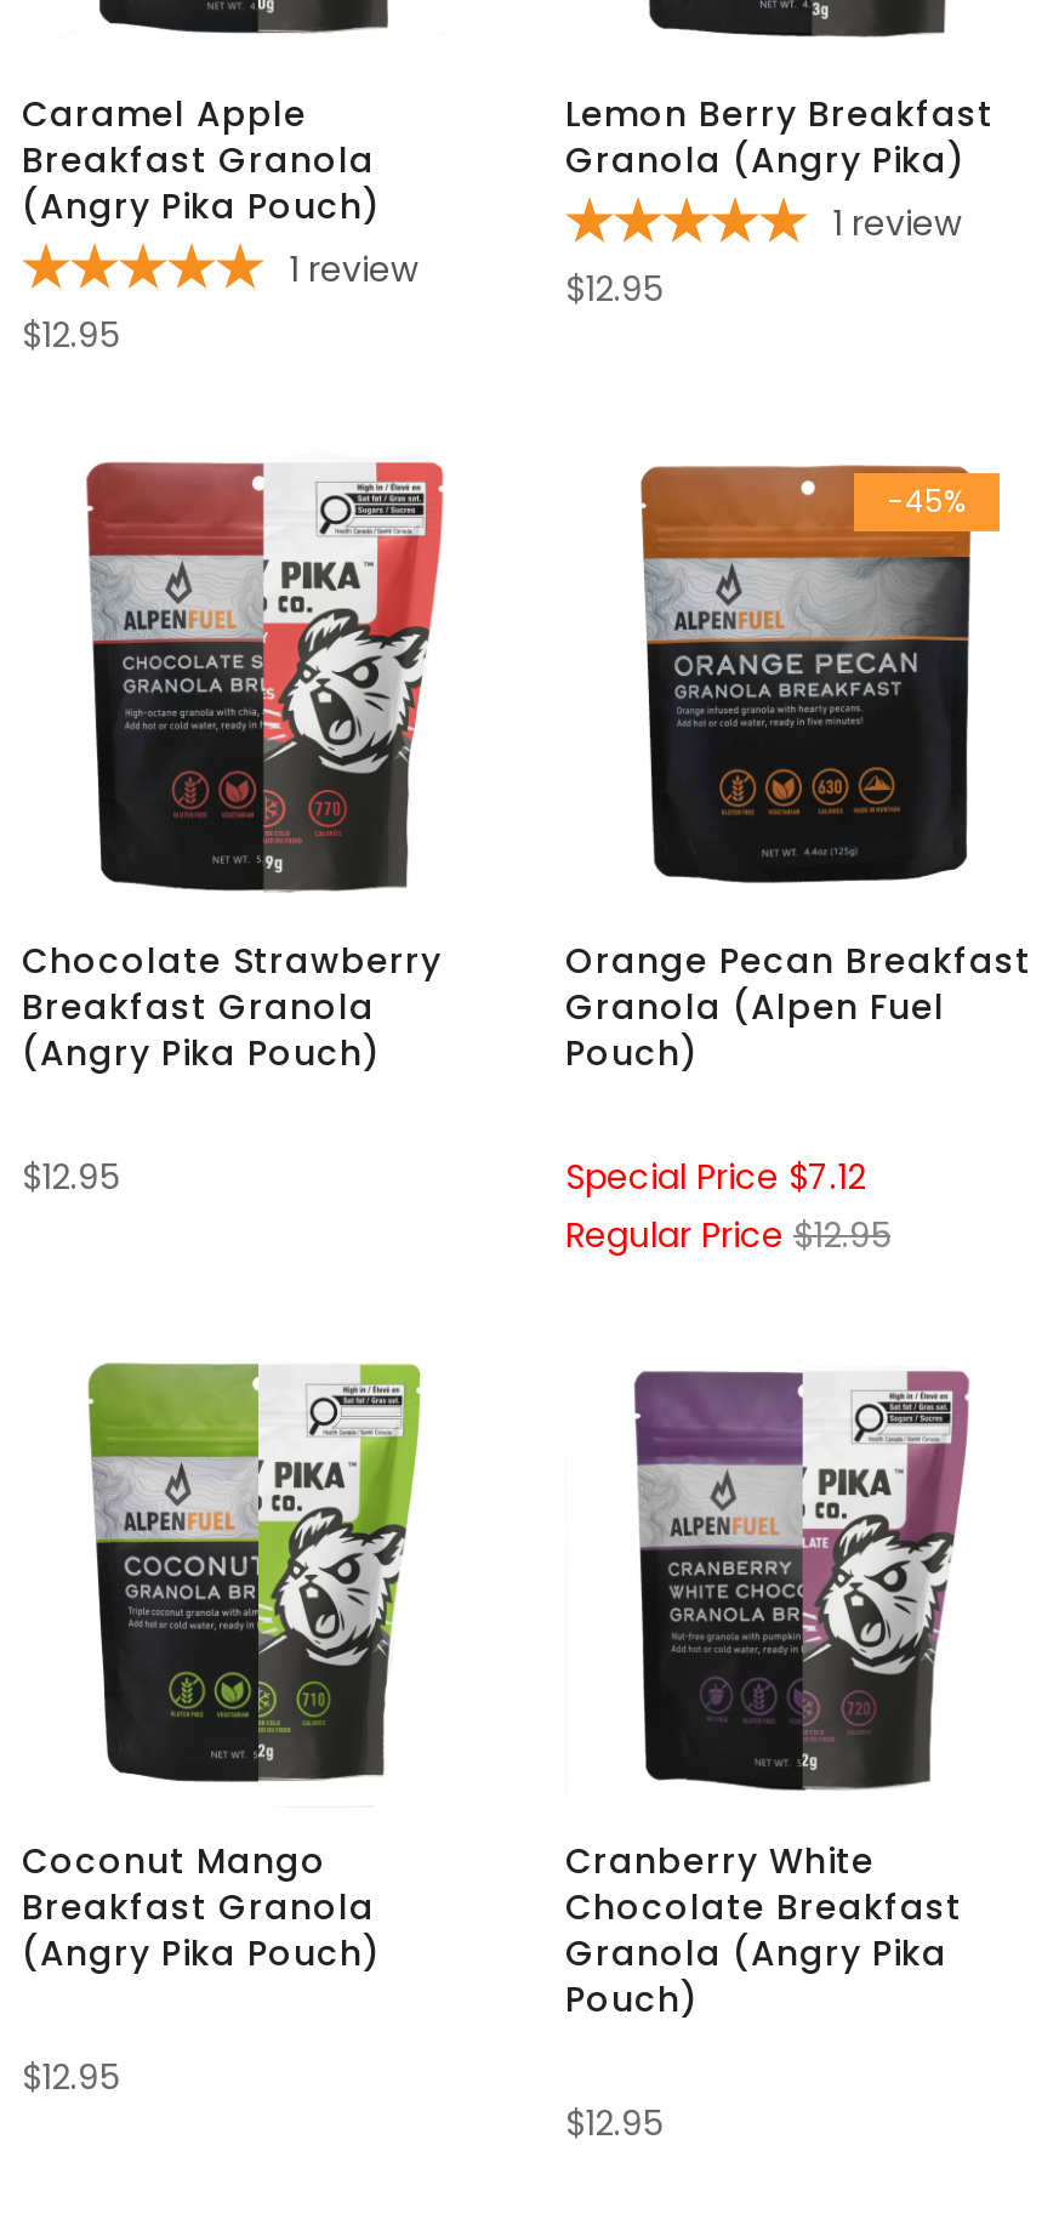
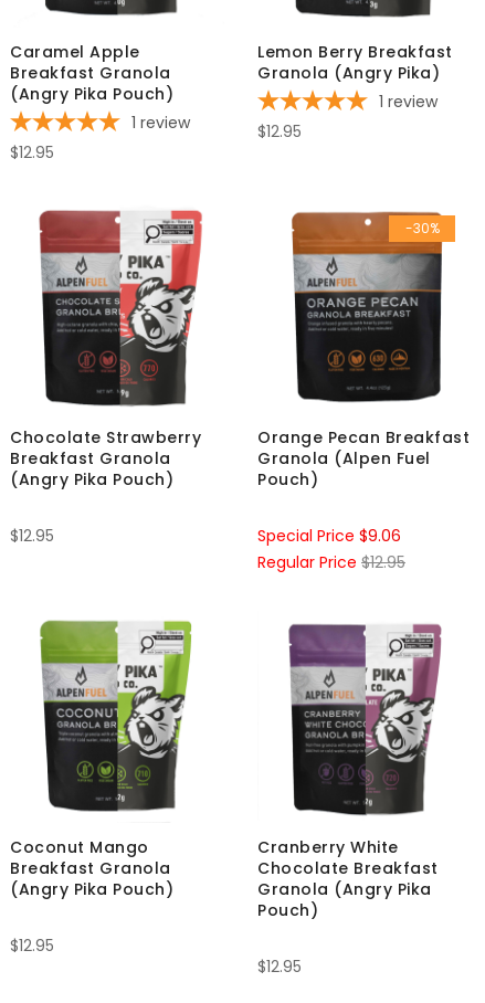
- -45%
+ -30%

- Special Price $7.12
+ Special Price $9.06
